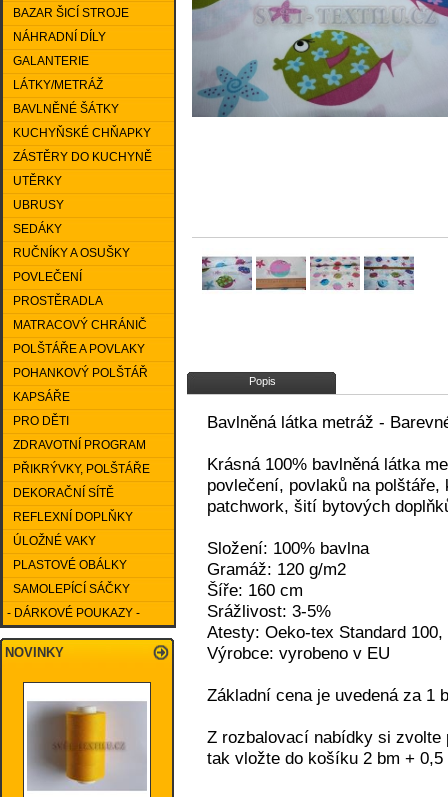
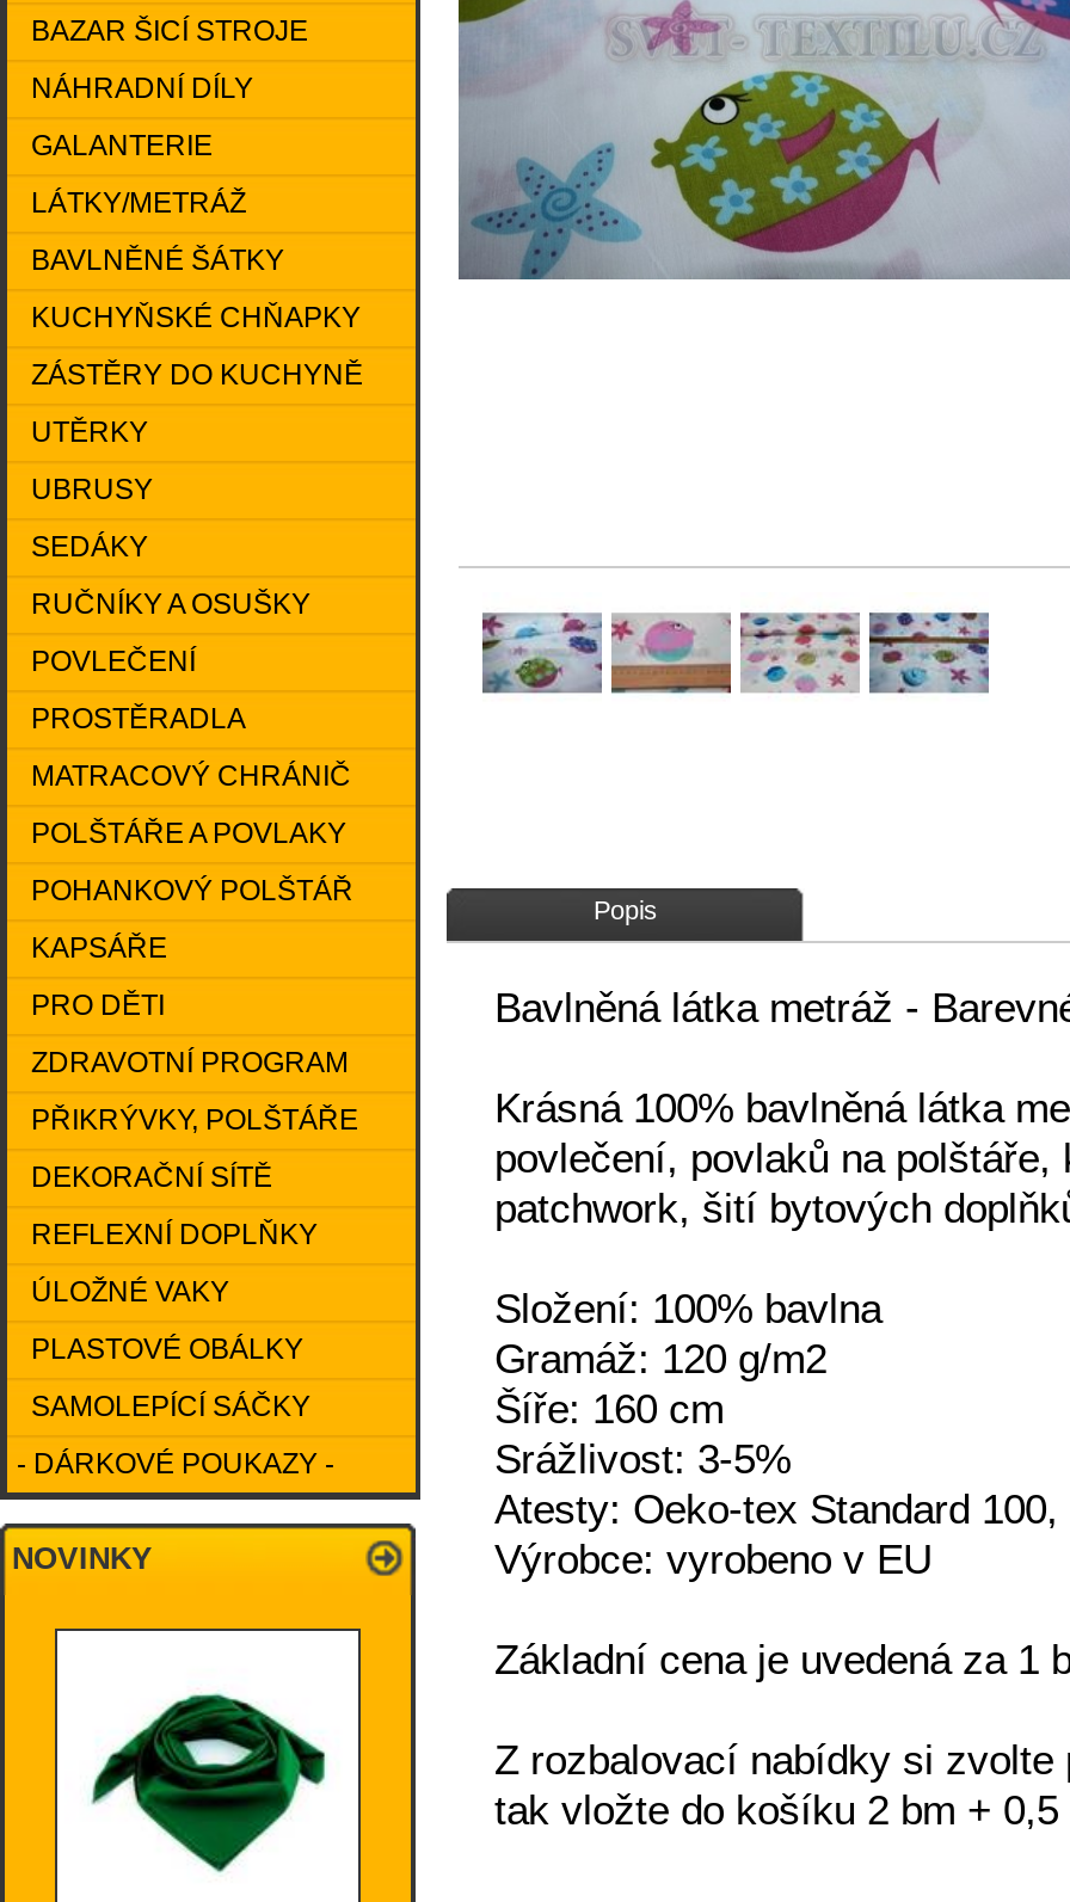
- [image]
+ [image]
